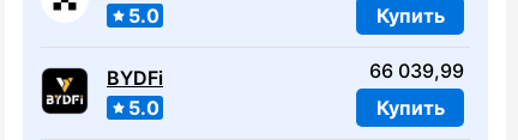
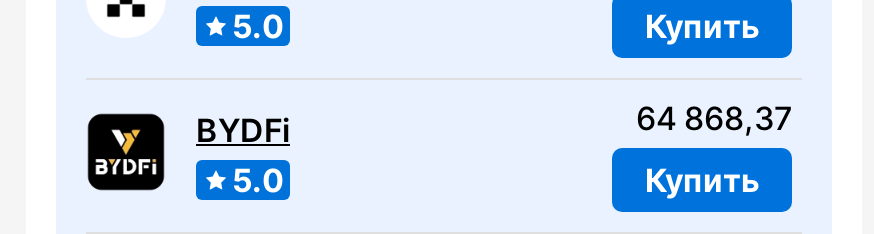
- 66 039,99
+ 64 868,37
